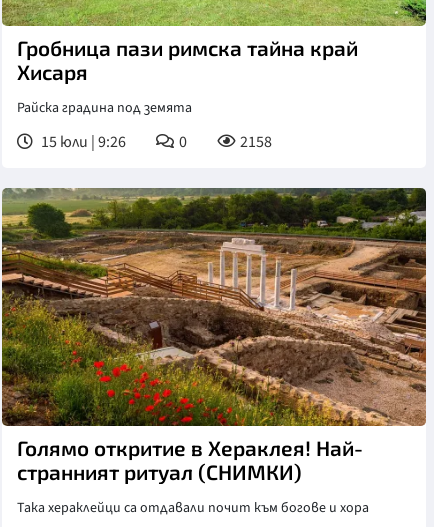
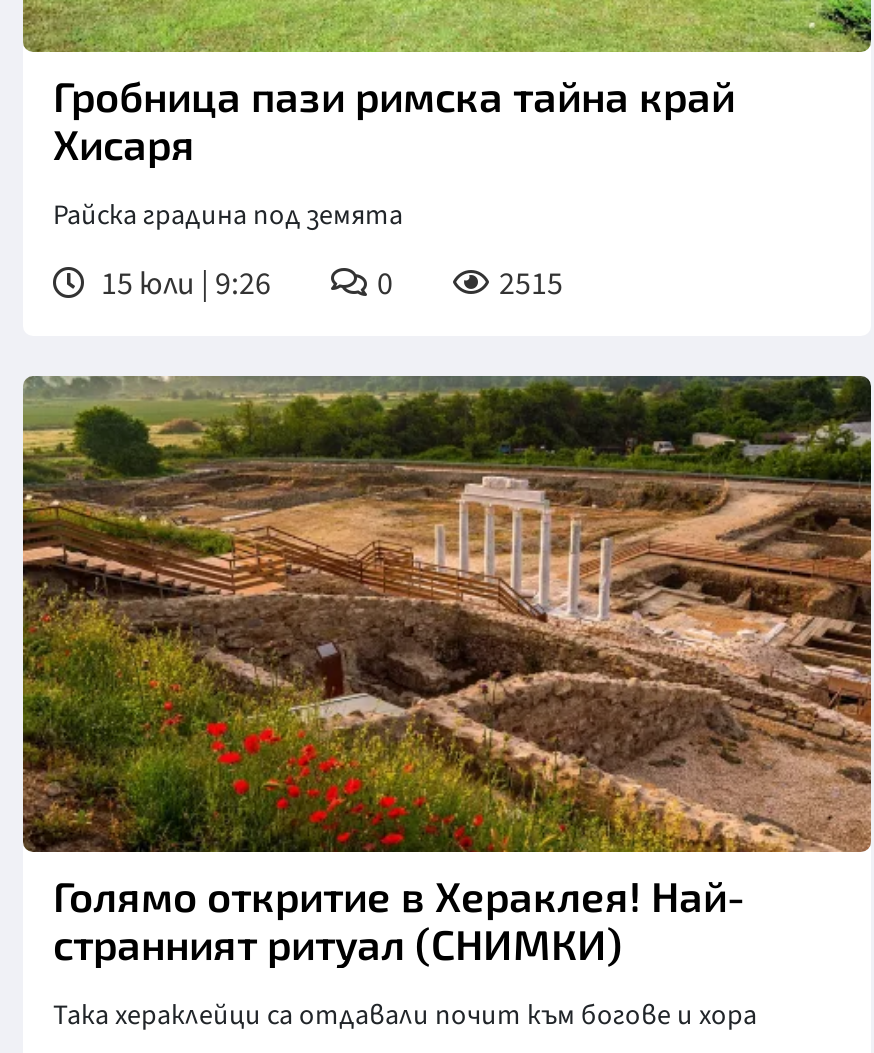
- 2158
+ 2515
